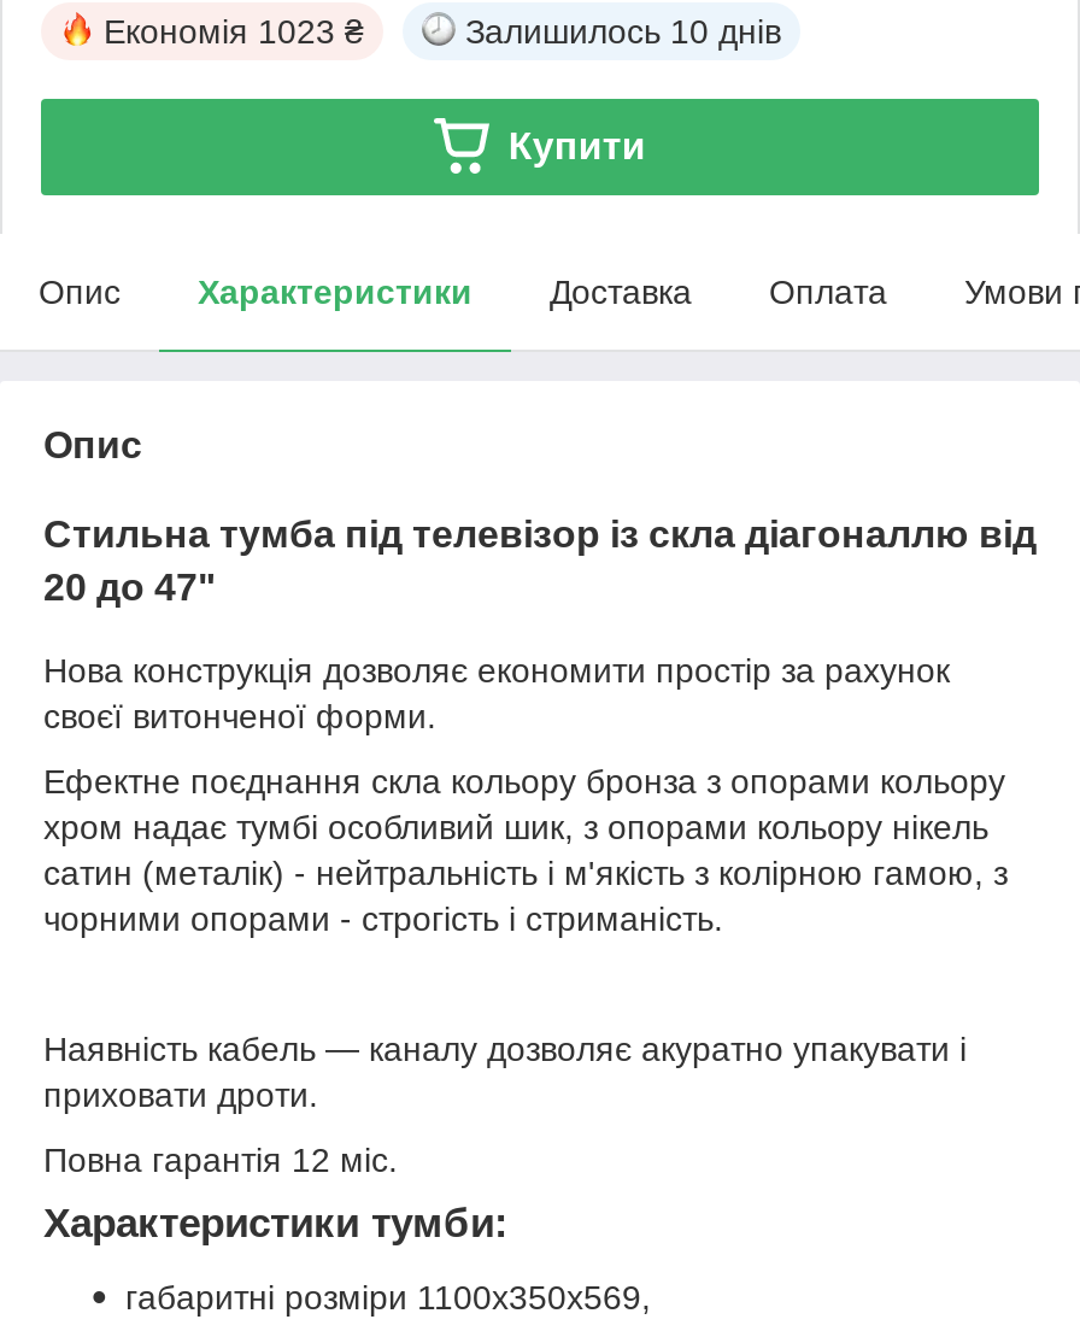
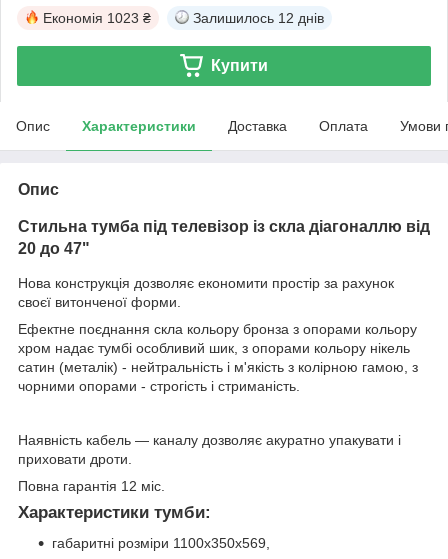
- Залишилось 10 днів
+ Залишилось 12 днів
